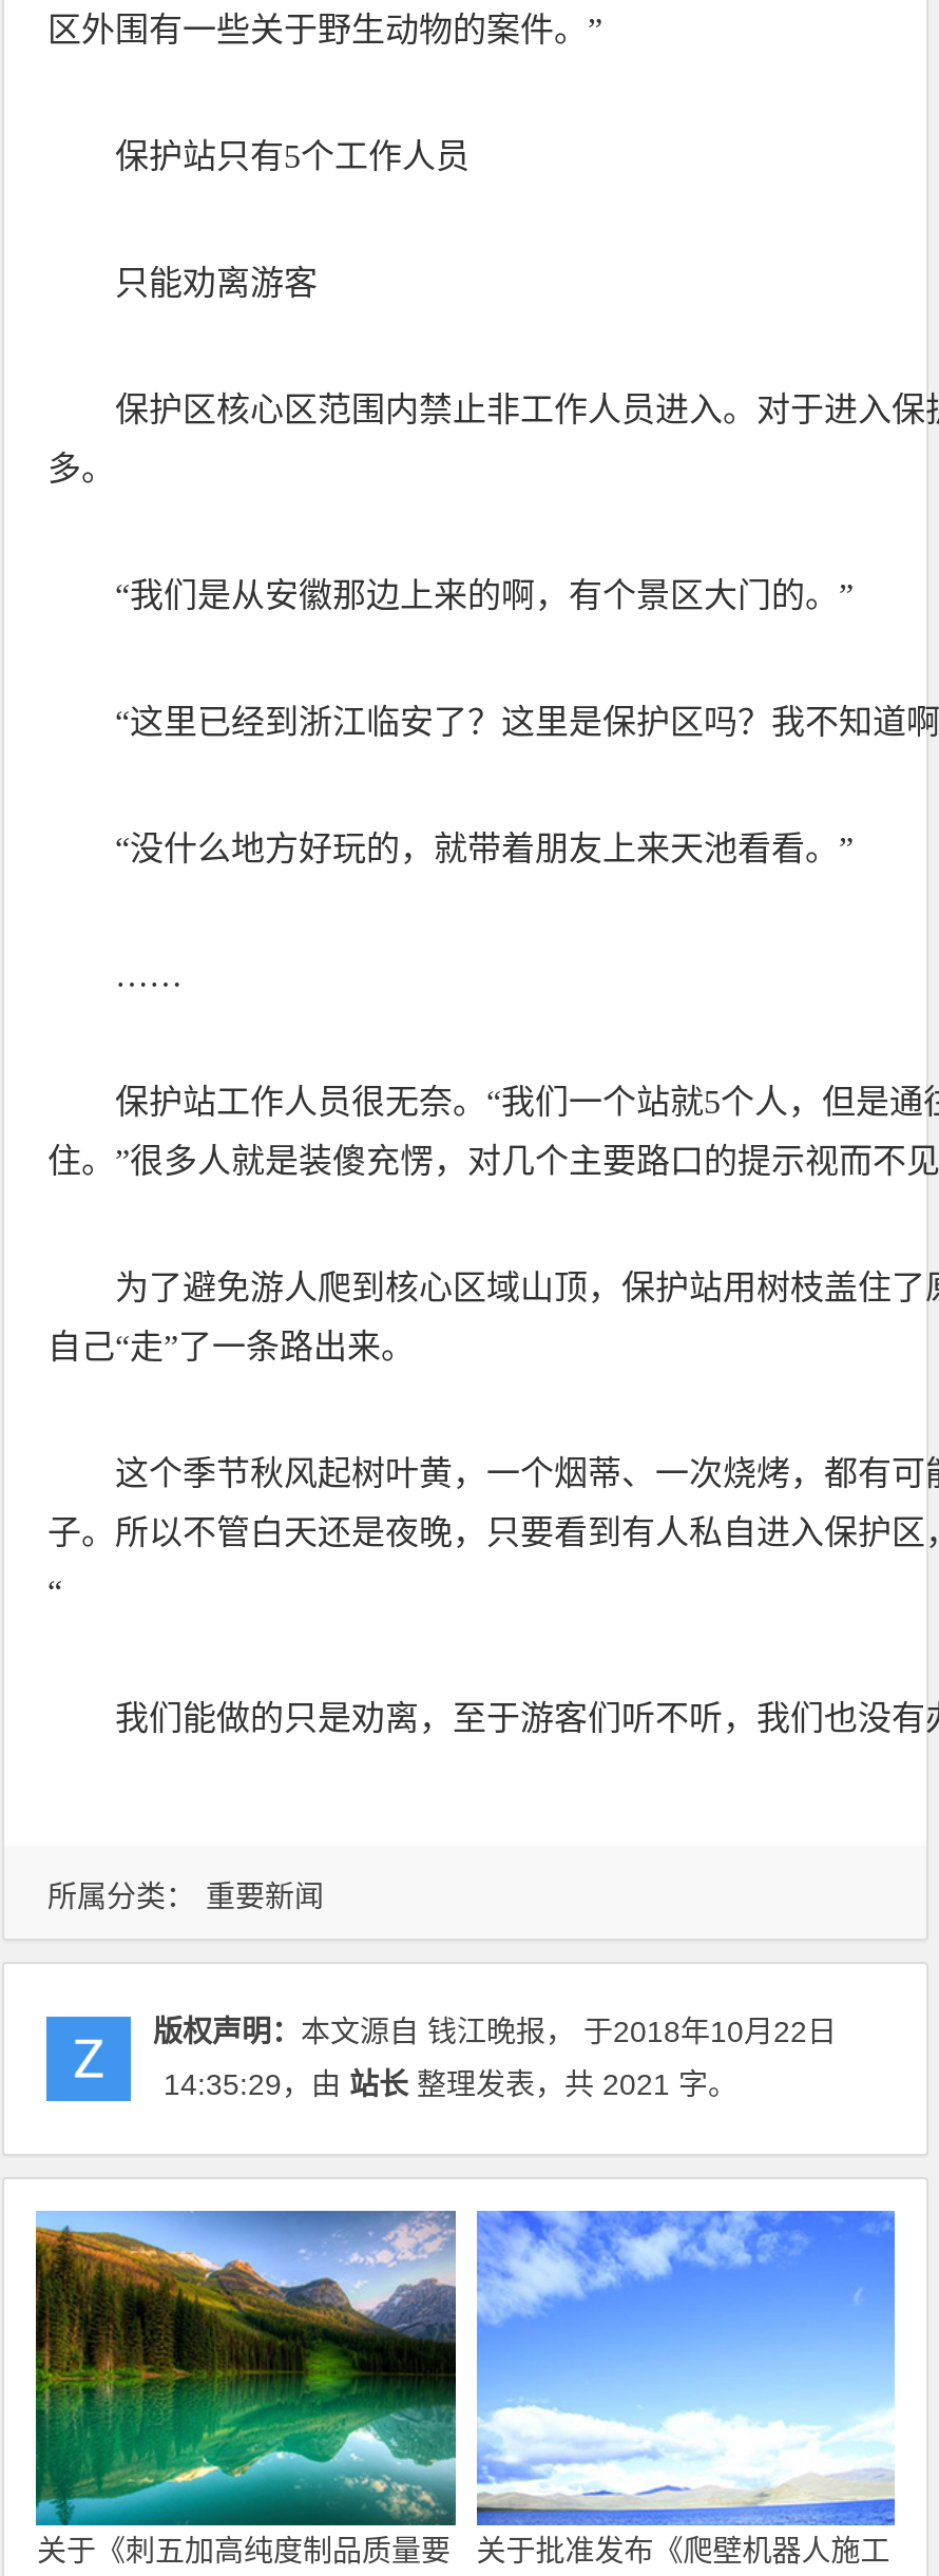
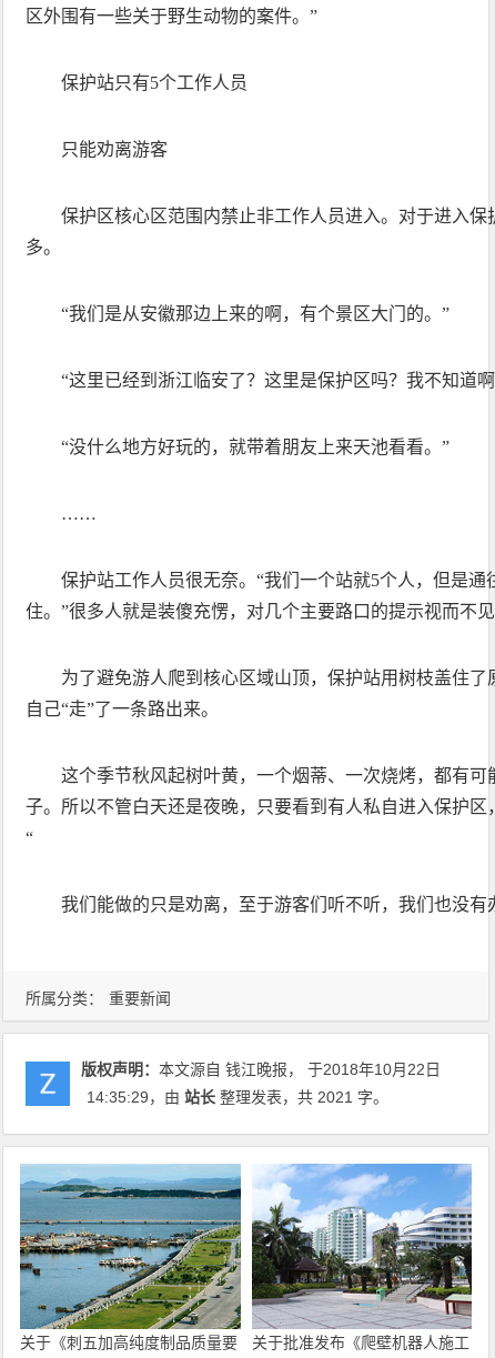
- [image]
+ [image]

- [image]
+ [image]
